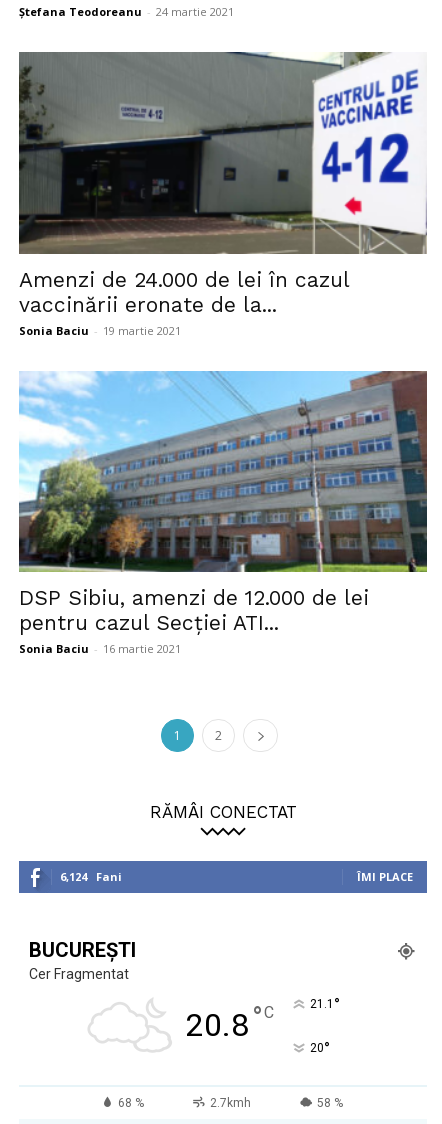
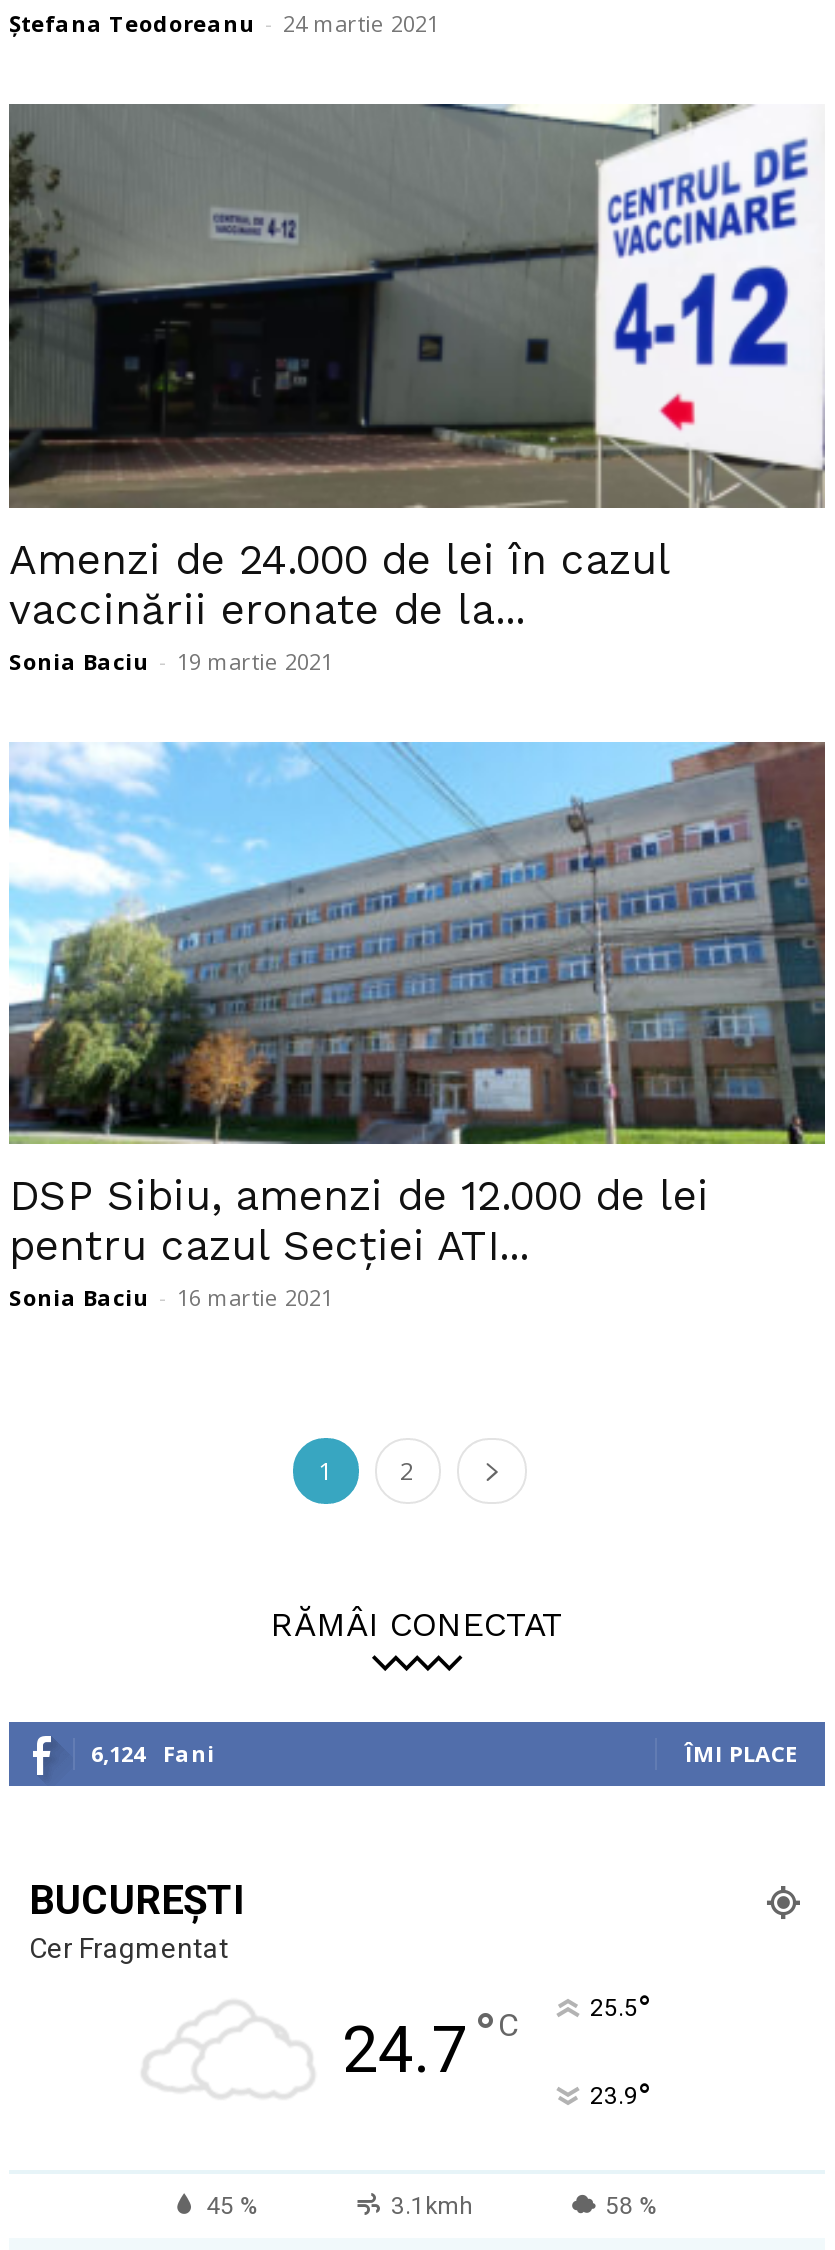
- 20.8 °C
- 21.1°
+ 24.7 °C
+ 25.5°

- 20°
+ 23.9°

- 68 %
- 2.7kmh
+ 45 %
+ 3.1kmh
